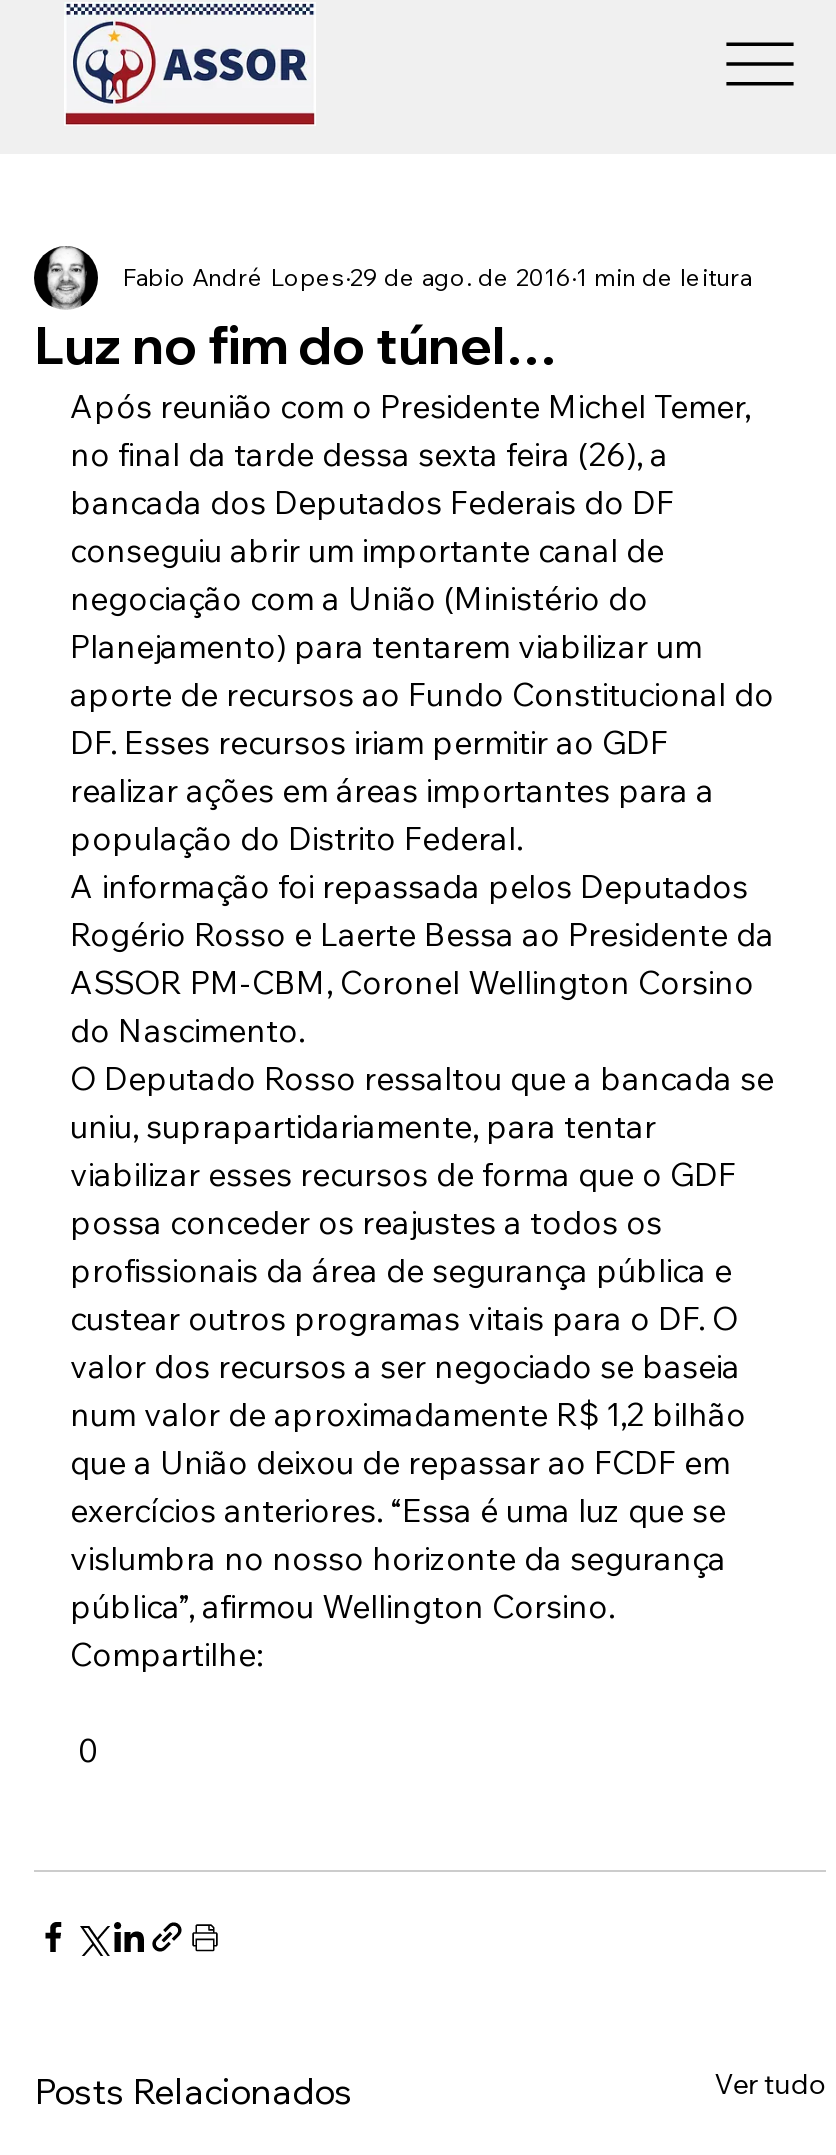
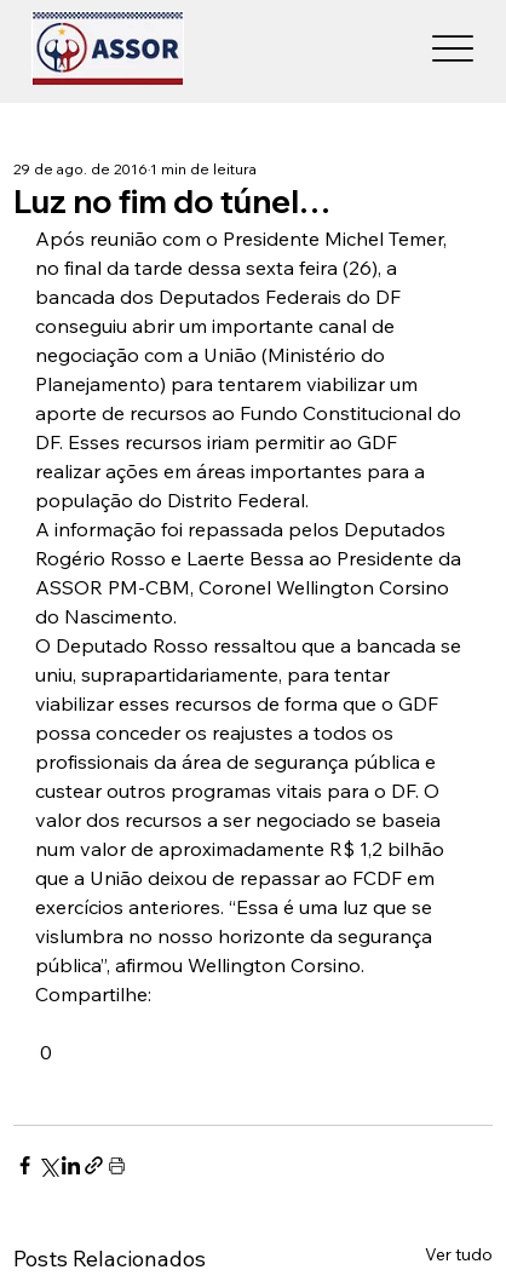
- Fabio André Lopes 29 de ago. de 2016 1 min de leitura
+ 29 de ago. de 2016 1 min de leitura
